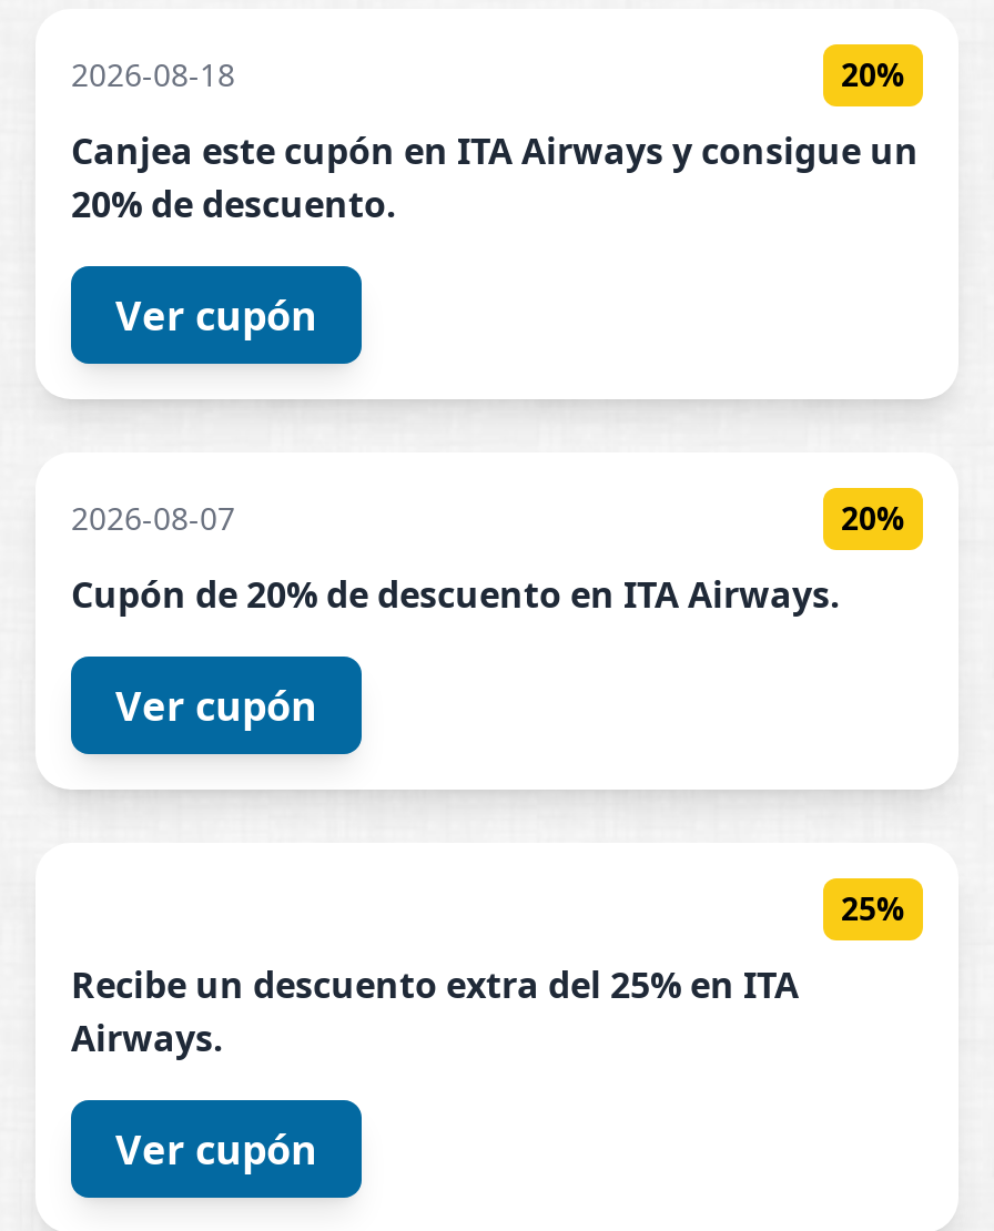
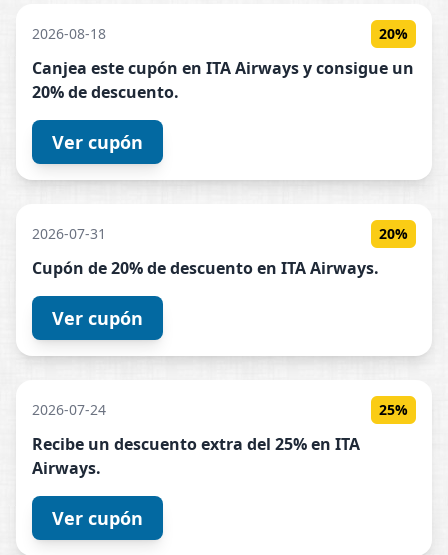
- 2026-08-07
+ 2026-07-31

+ 2026-07-24
